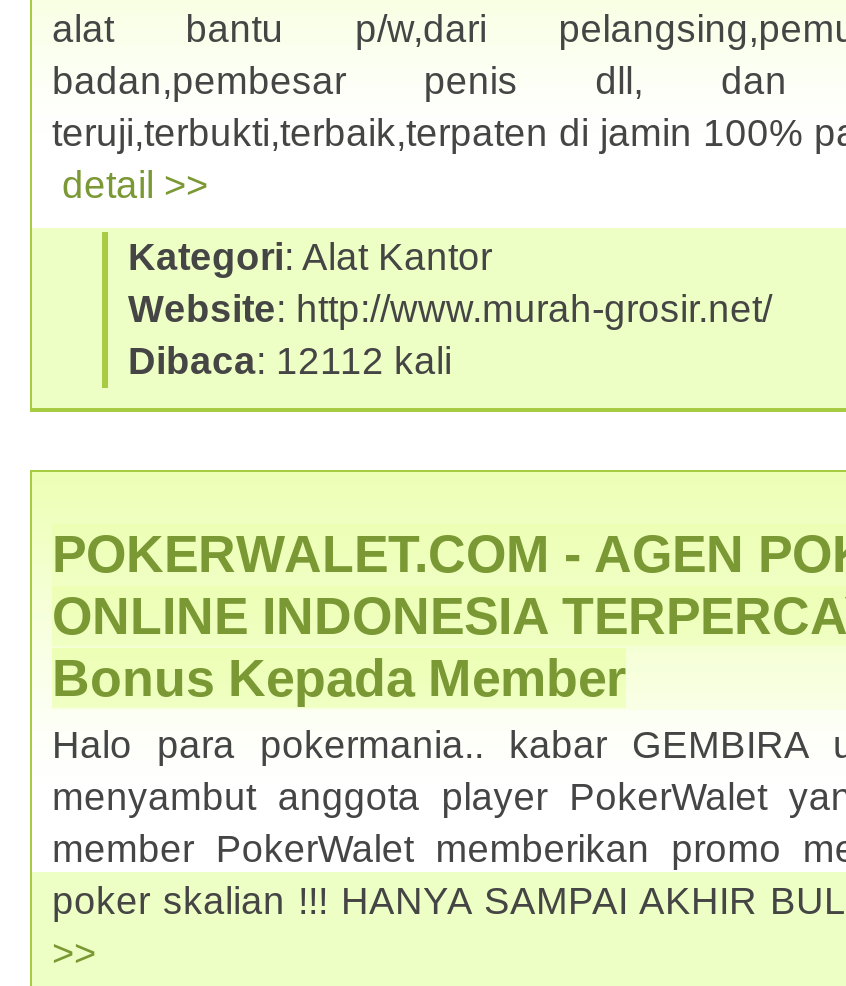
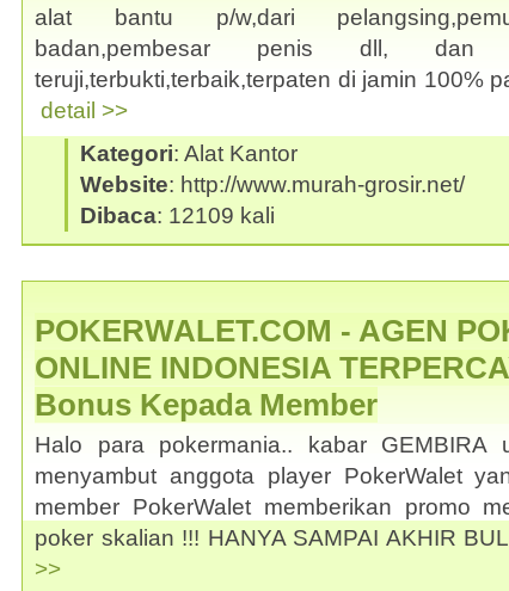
- Dibaca: 12112 kali
+ Dibaca: 12109 kali
